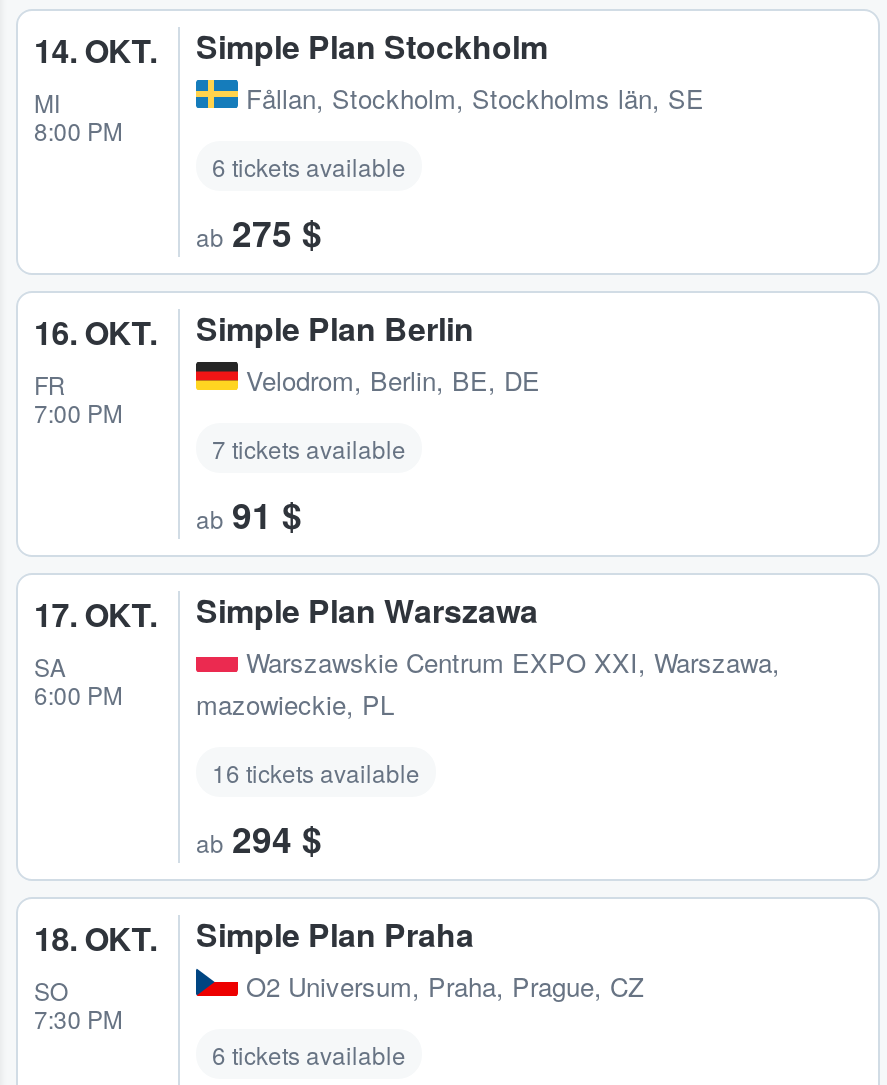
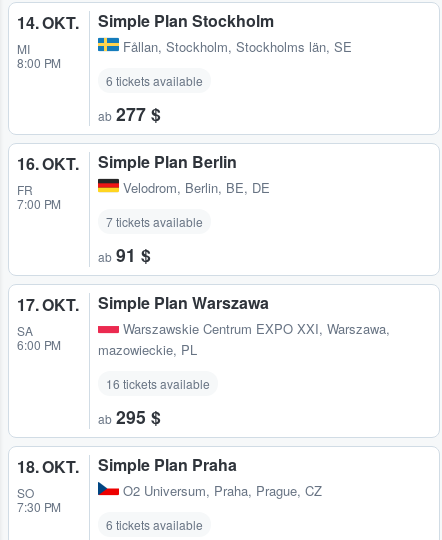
- ab 275 $
+ ab 277 $

- ab 294 $
+ ab 295 $
